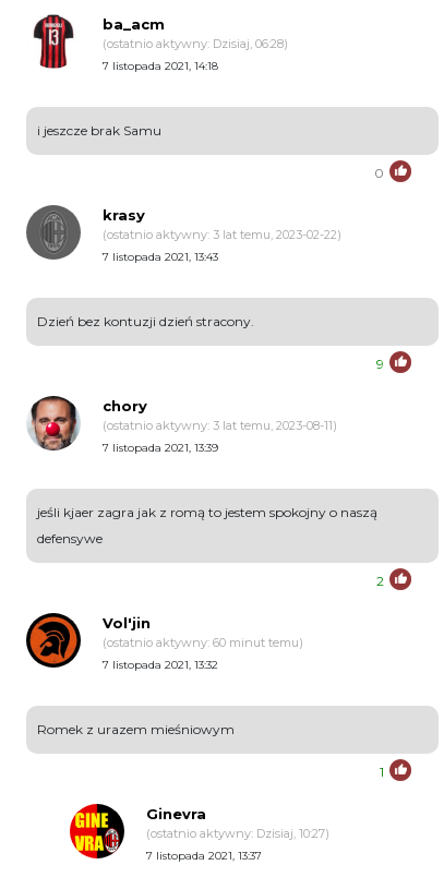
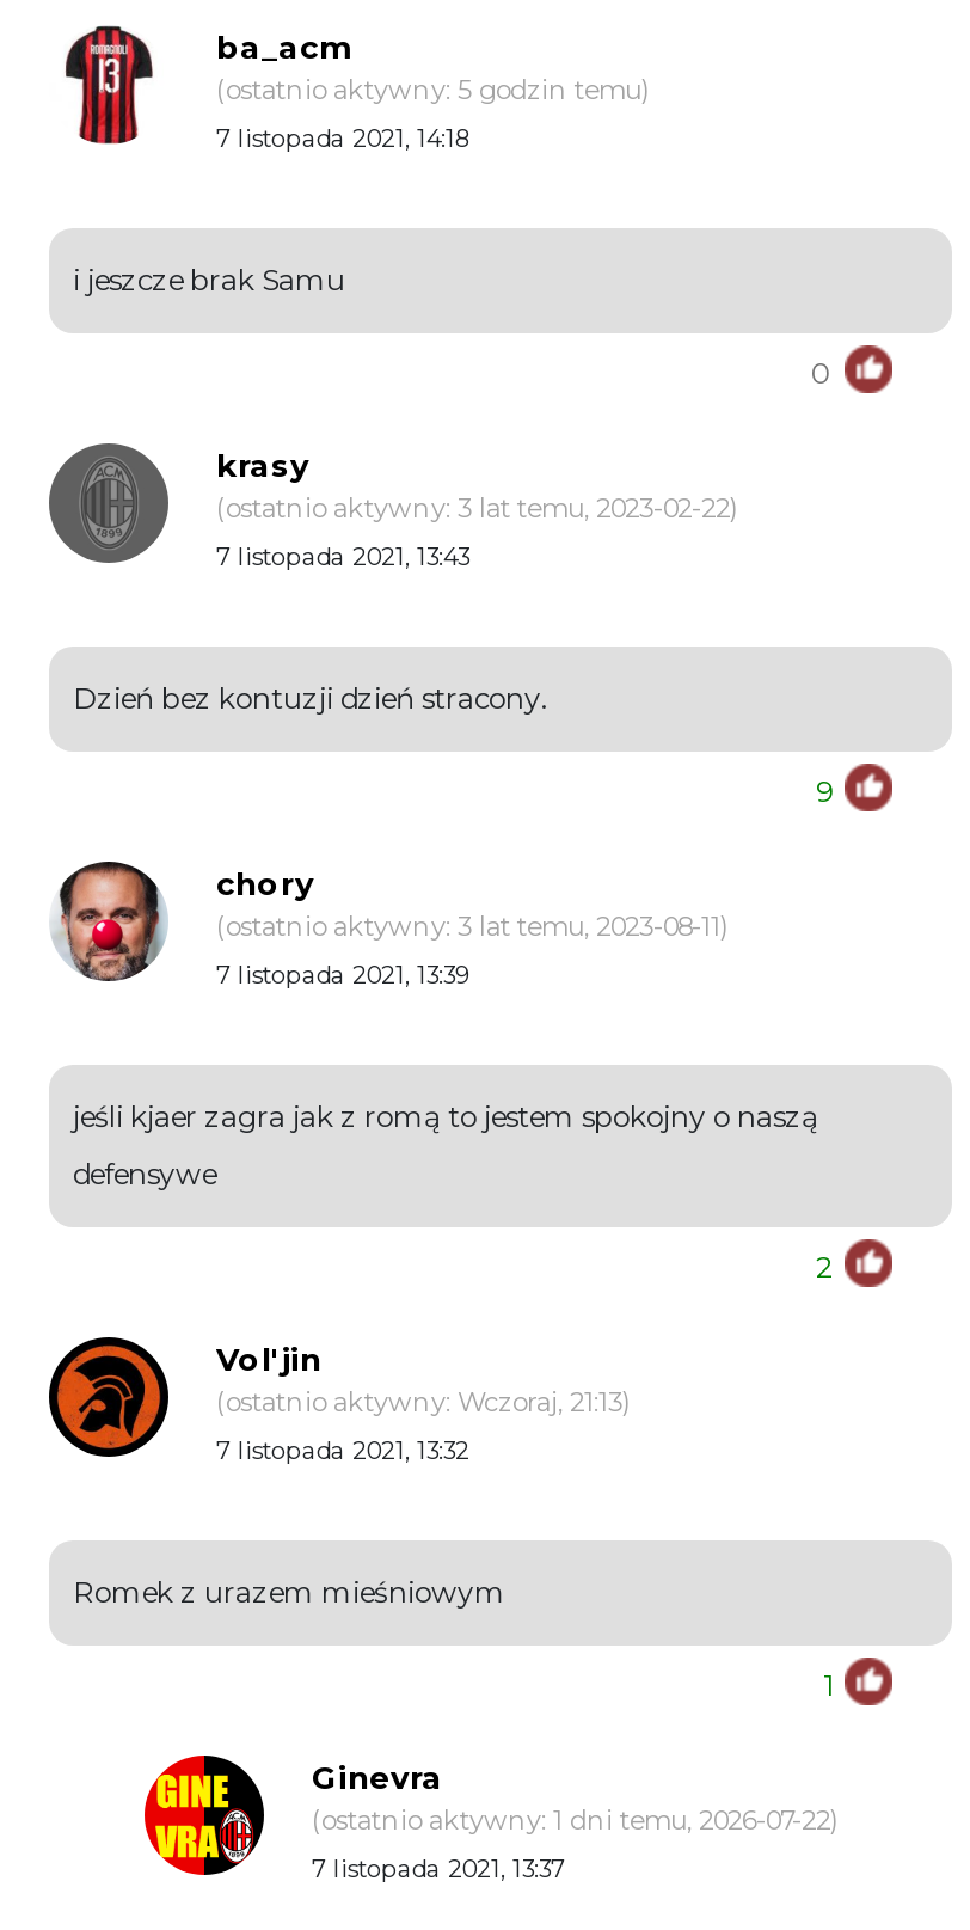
- (ostatnio aktywny: Dzisiaj, 06:28)
+ (ostatnio aktywny: 5 godzin temu)

- (ostatnio aktywny: 60 minut temu)
+ (ostatnio aktywny: Wczoraj, 21:13)

- (ostatnio aktywny: Dzisiaj, 10:27)
+ (ostatnio aktywny: 1 dni temu, 2026-07-22)
